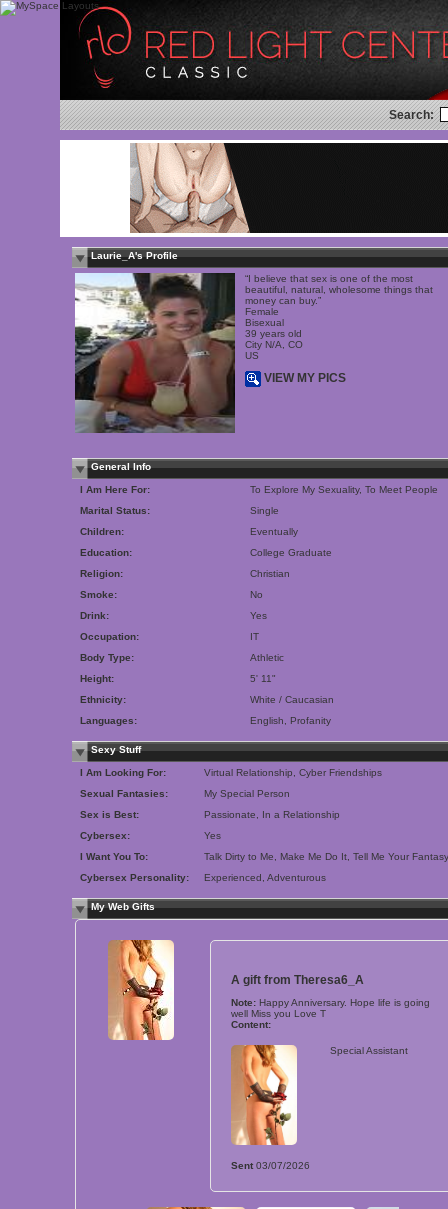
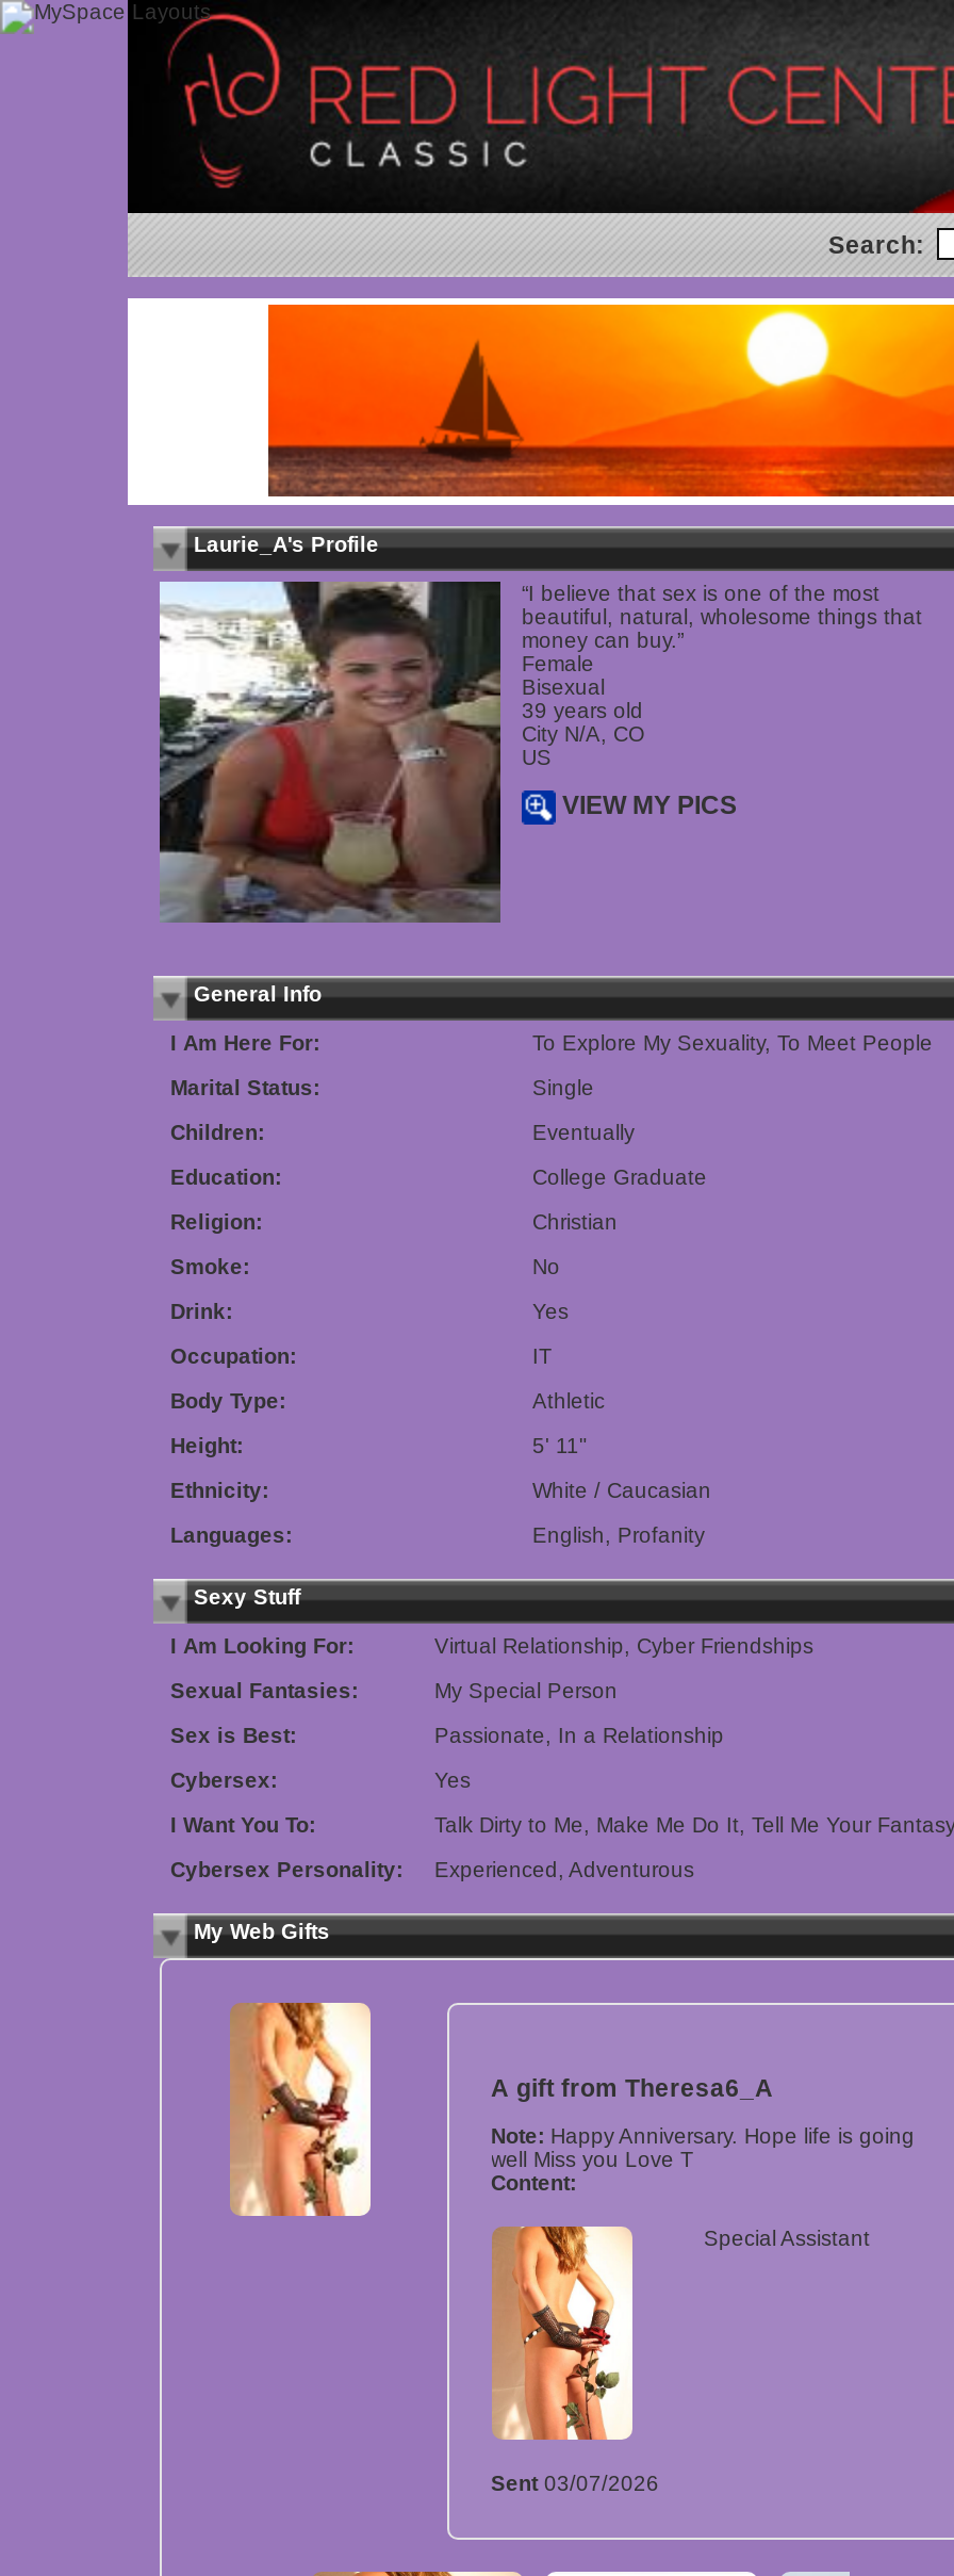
- [image]
+ [image]
